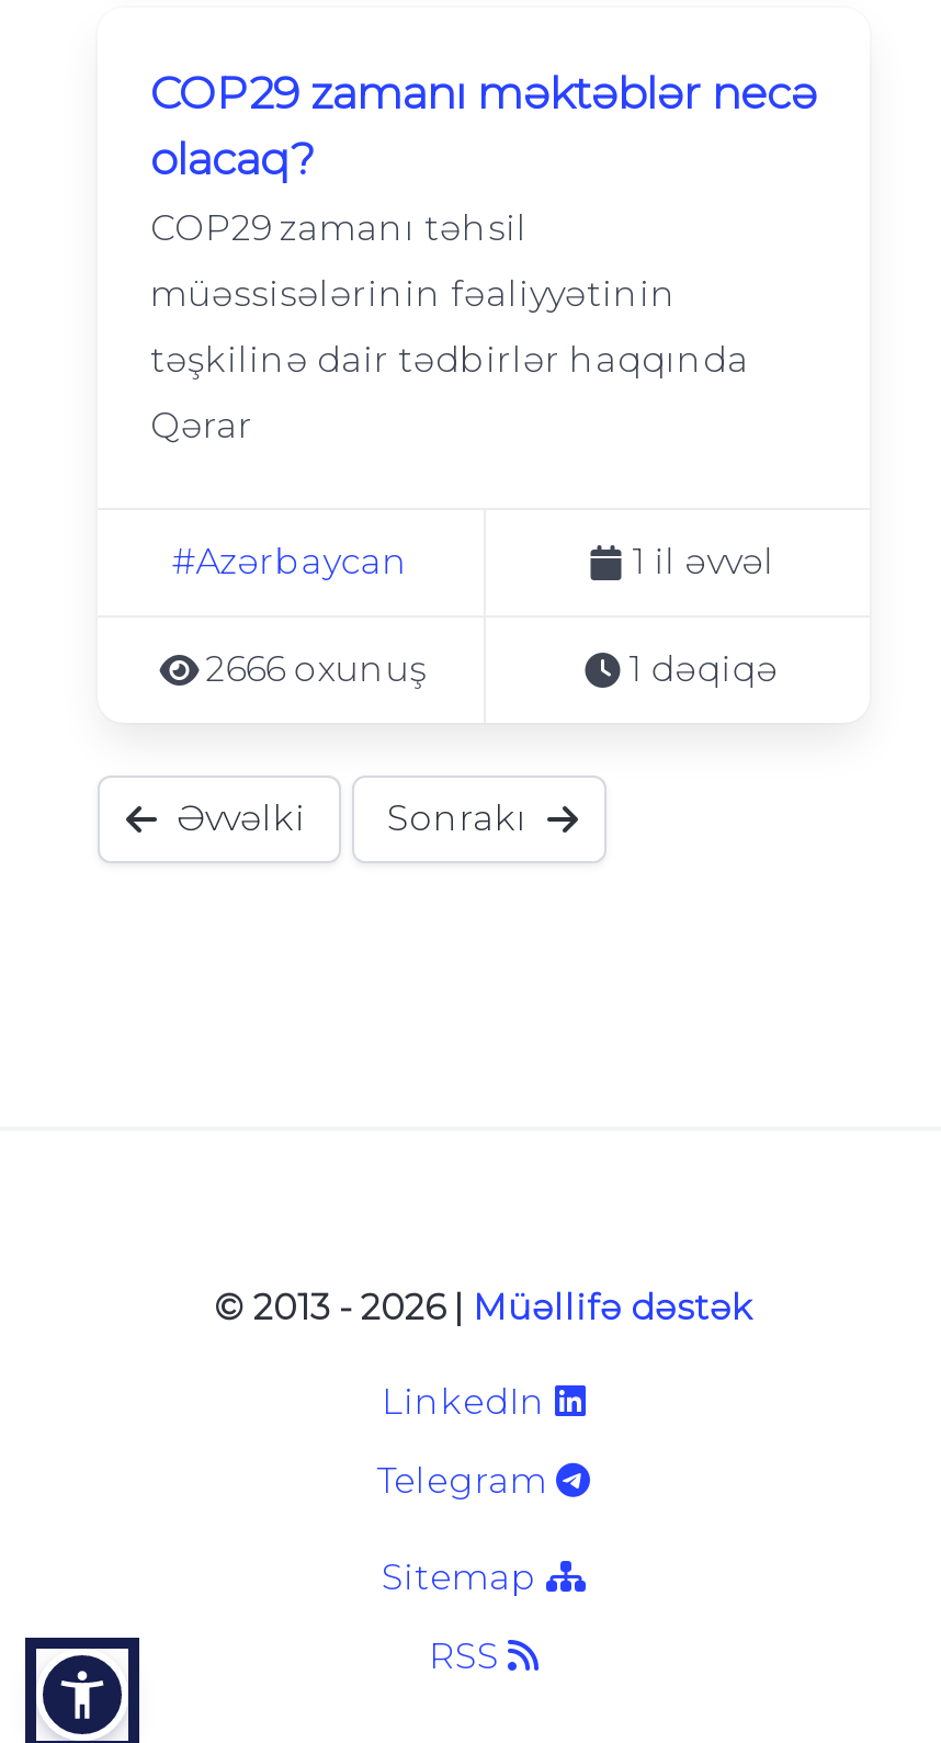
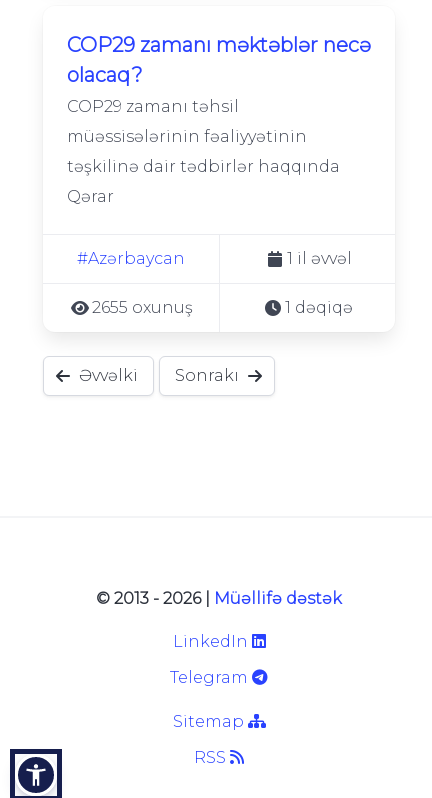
- 2666 oxunuş
+ 2655 oxunuş
